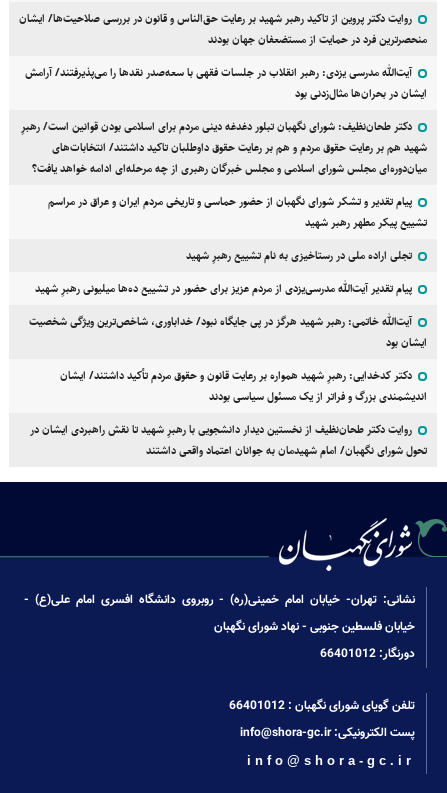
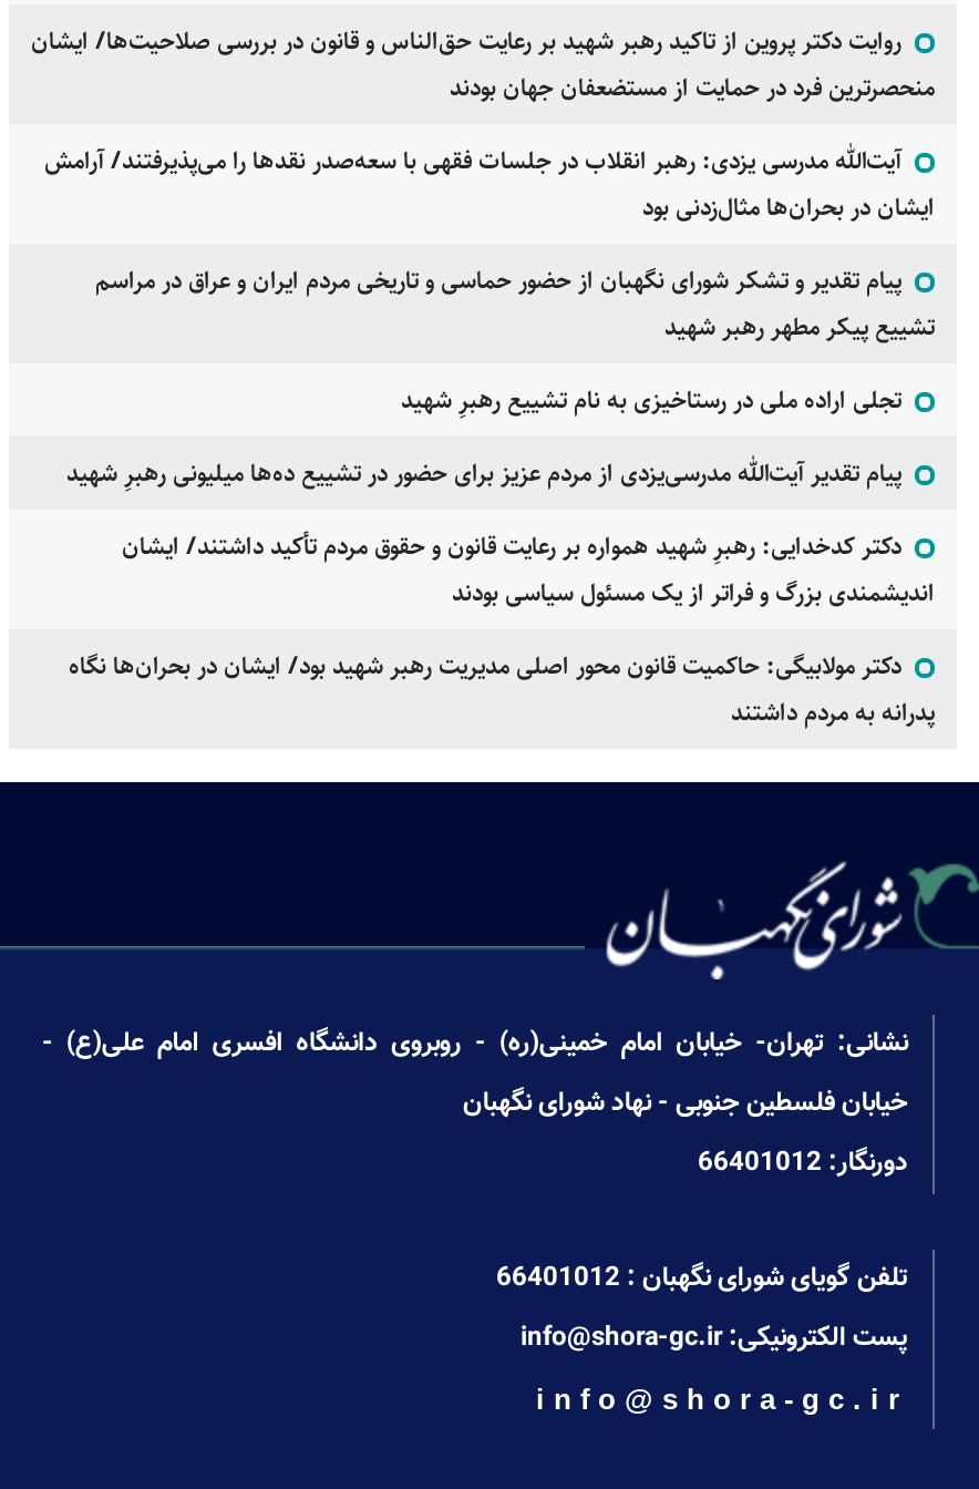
- دکتر طحان‌نظیف: شورای نگهبان تبلور دغدغه دینی مردم برای اسلامی بودن قوانین است/ رهبرِ
- شهید هم بر رعایت حقوق مردم و هم بر رعایت حقوق داوطلبان تاکید داشتند/ انتخابات‌های
- میان‌دوره‌ای مجلس شورای اسلامی و مجلس خبرگان رهبری از چه مرحله‌ای ادامه خواهد یافت؟

- آیت‌الله خاتمی: رهبر شهید هرگز در پی جایگاه نبود/ خداباوری، شاخص‌ترین ویژگی شخصیت
- ایشان بود

- روایت دکتر طحان‌نظیف از نخستین دیدار دانشجویی با رهبرِ شهید تا نقش راهبردی ایشان در
- تحول شورای نگهبان/ امام شهیدمان به جوانان اعتماد واقعی داشتند
+ دکتر مولابیگی: حاکمیت قانون محور اصلی مدیریت رهبر شهید بود/ ایشان در بحران‌ها نگاه
+ پدرانه به مردم داشتند
